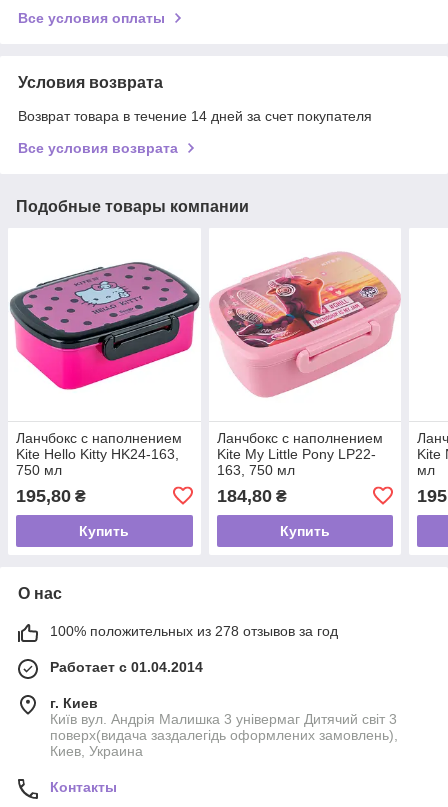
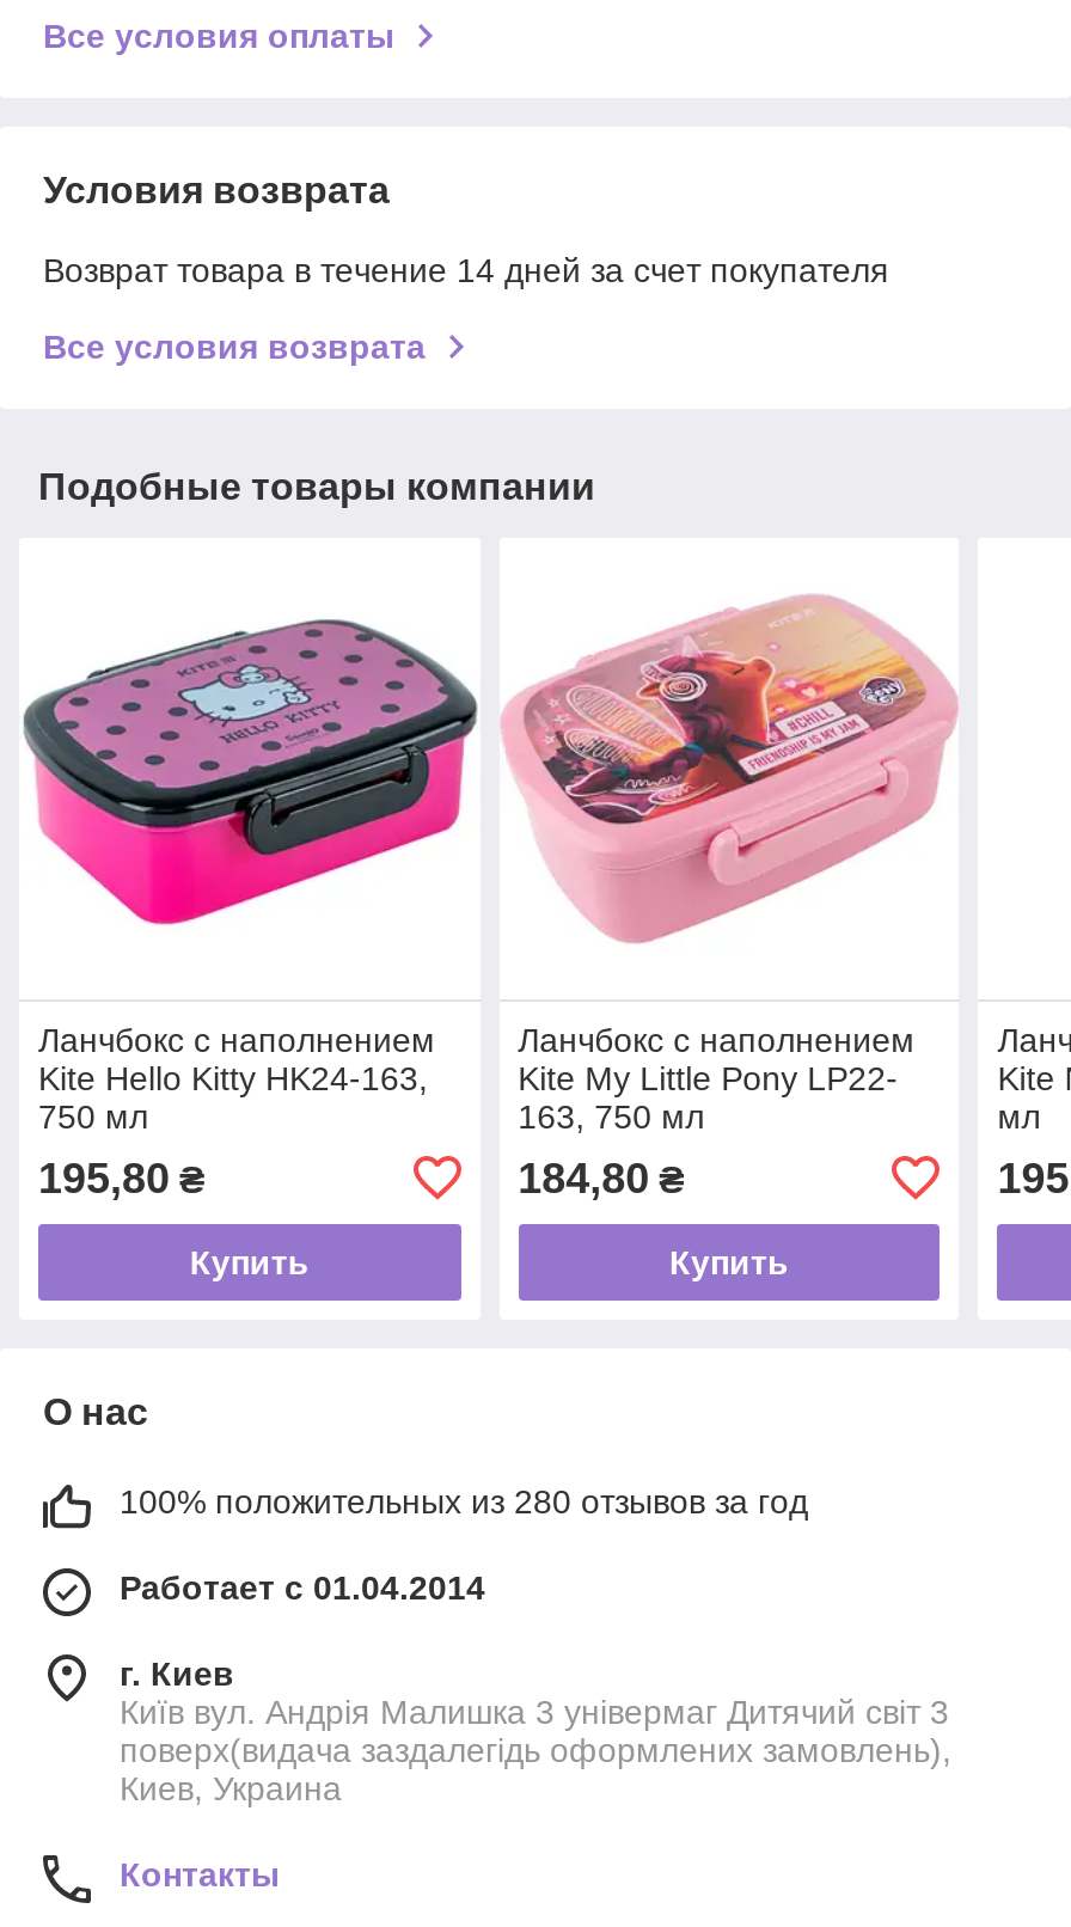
- 100% положительных из 278 отзывов за год
+ 100% положительных из 280 отзывов за год
